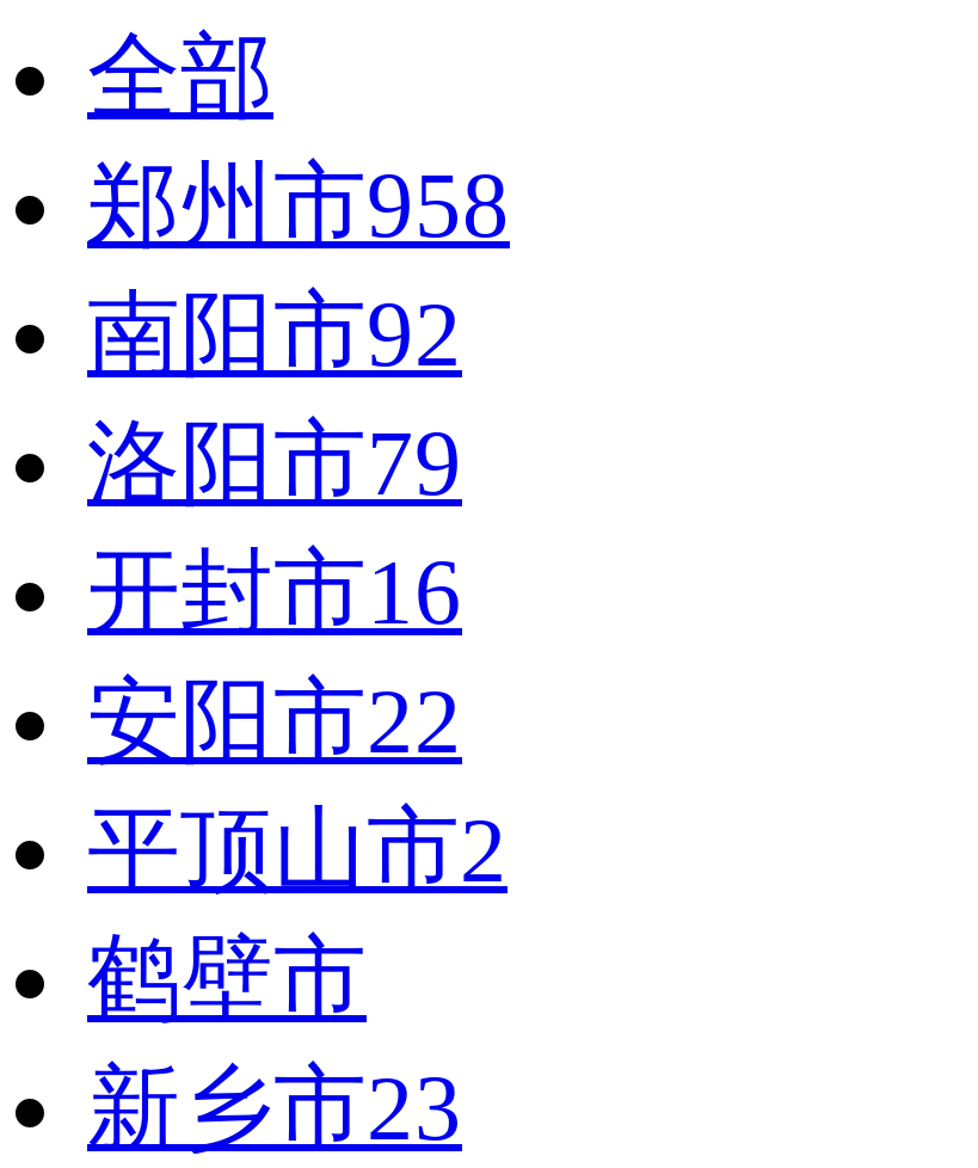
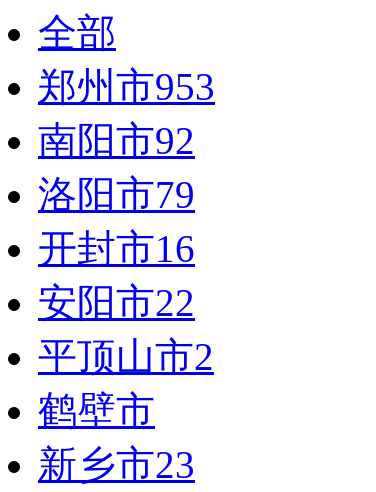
- 郑州市958
+ 郑州市953
